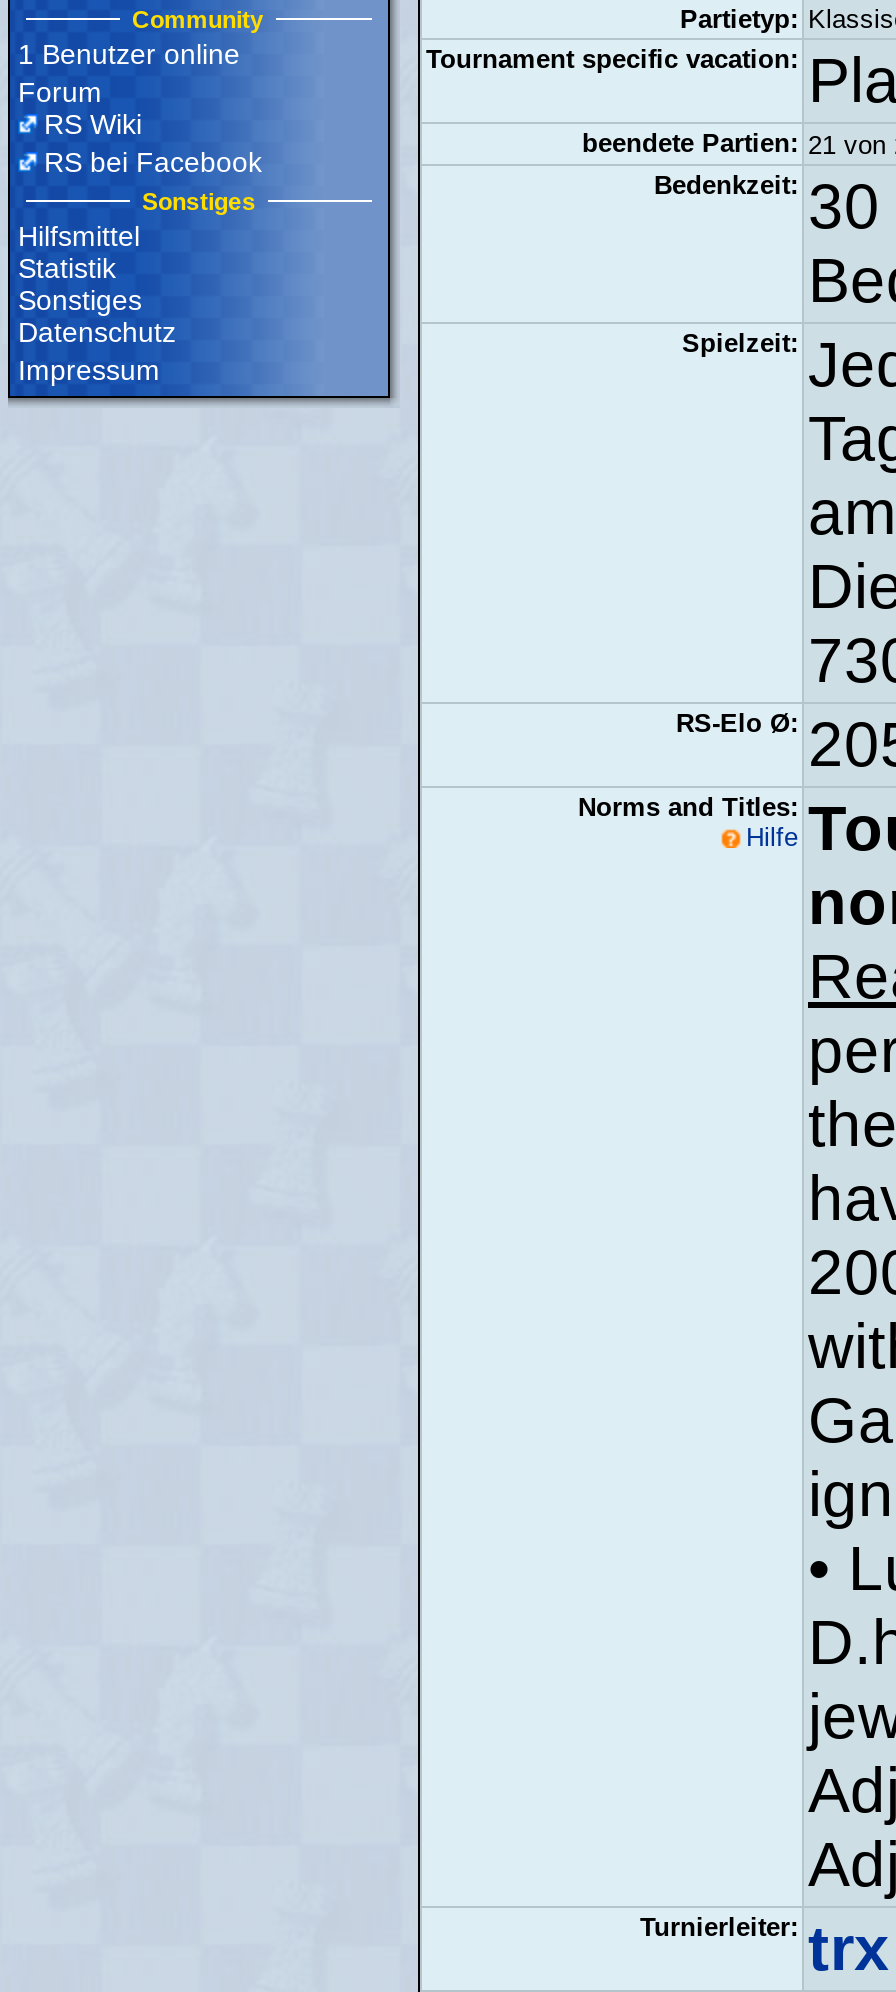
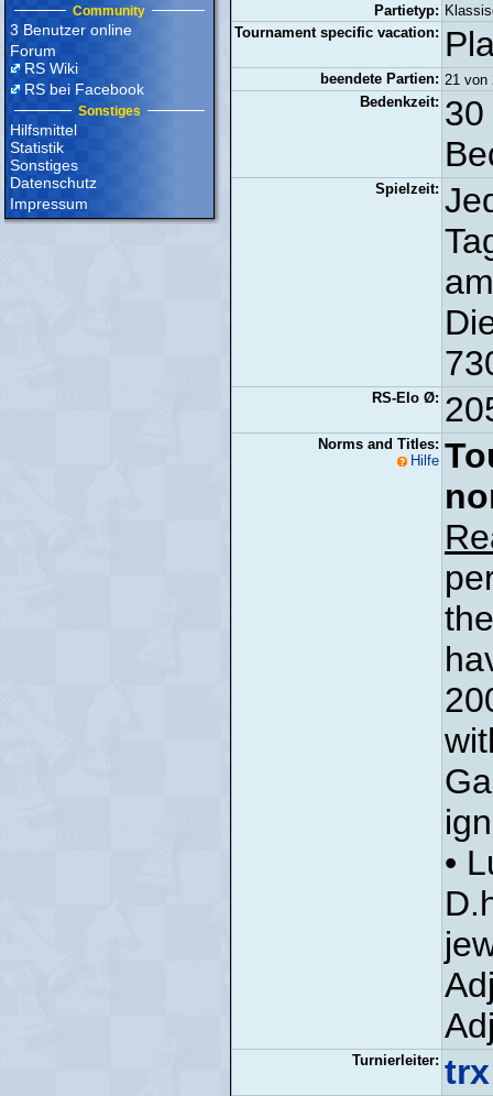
- 1 Benutzer online
+ 3 Benutzer online
